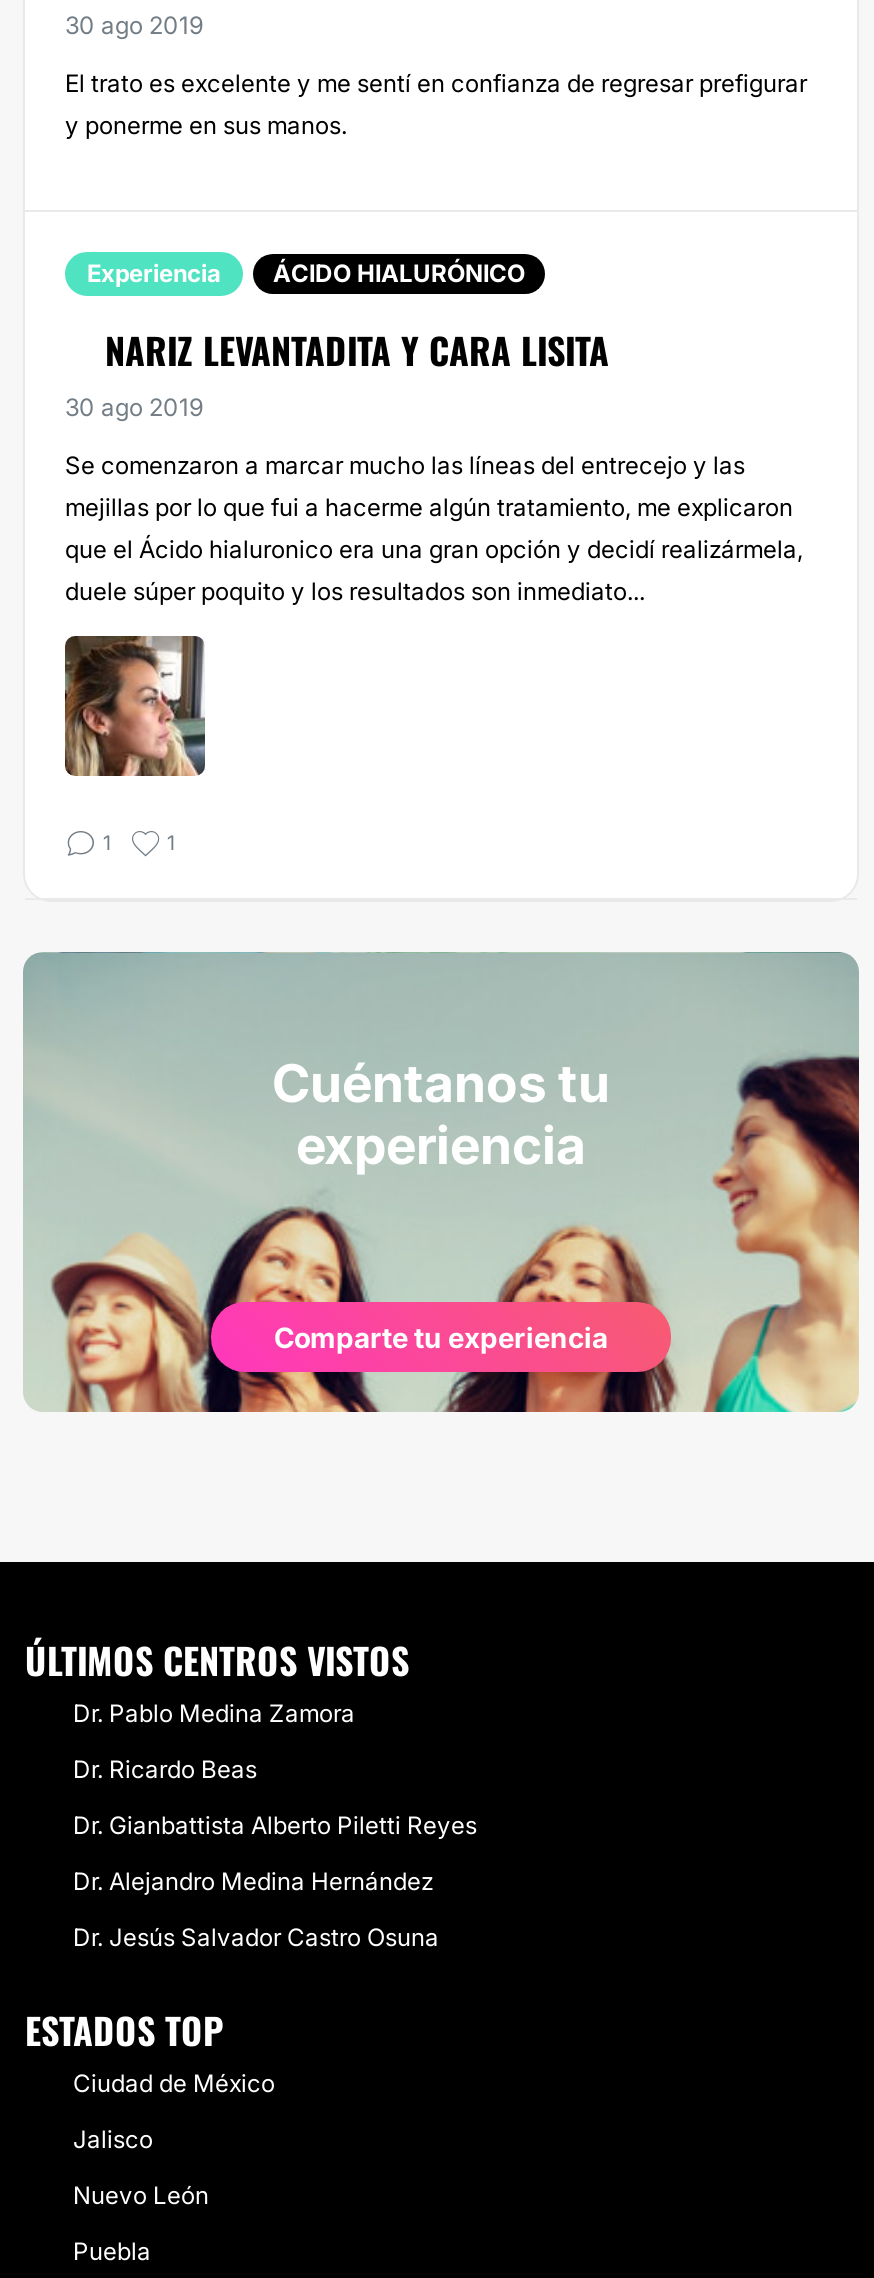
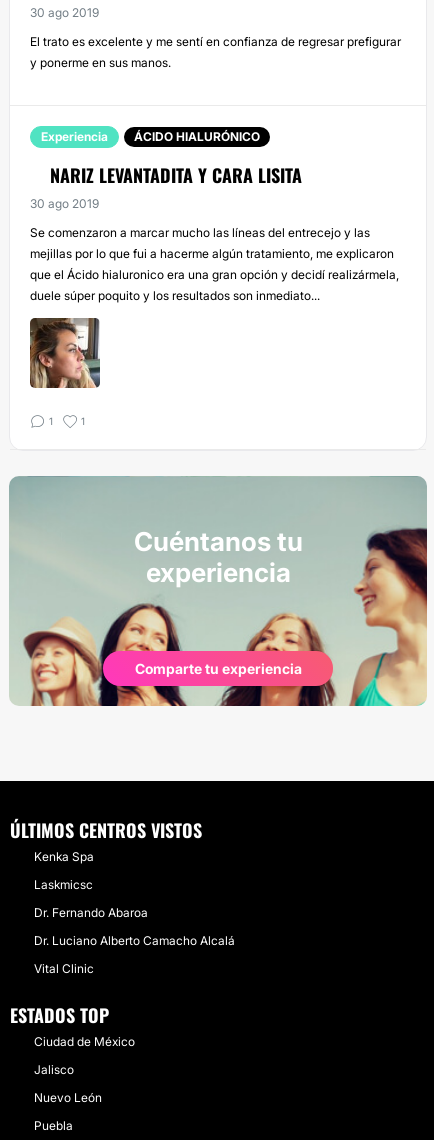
- Dr. Pablo Medina Zamora
+ Kenka Spa

- Dr. Ricardo Beas
+ Laskmicsc

- Dr. Gianbattista Alberto Piletti Reyes
+ Dr. Fernando Abaroa

- Dr. Alejandro Medina Hernández
+ Dr. Luciano Alberto Camacho Alcalá

- Dr. Jesús Salvador Castro Osuna
+ Vital Clinic
